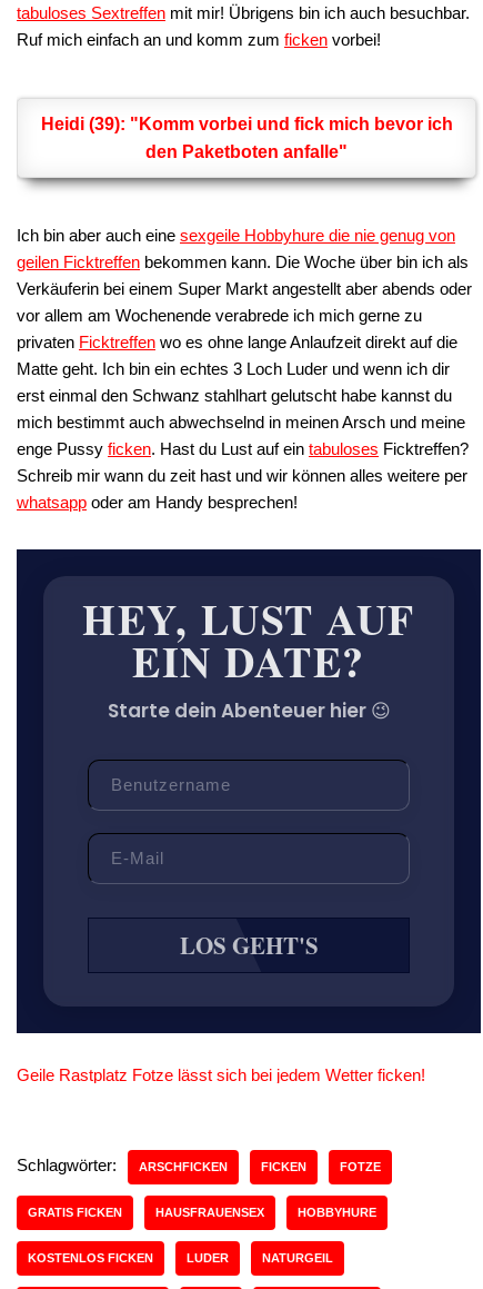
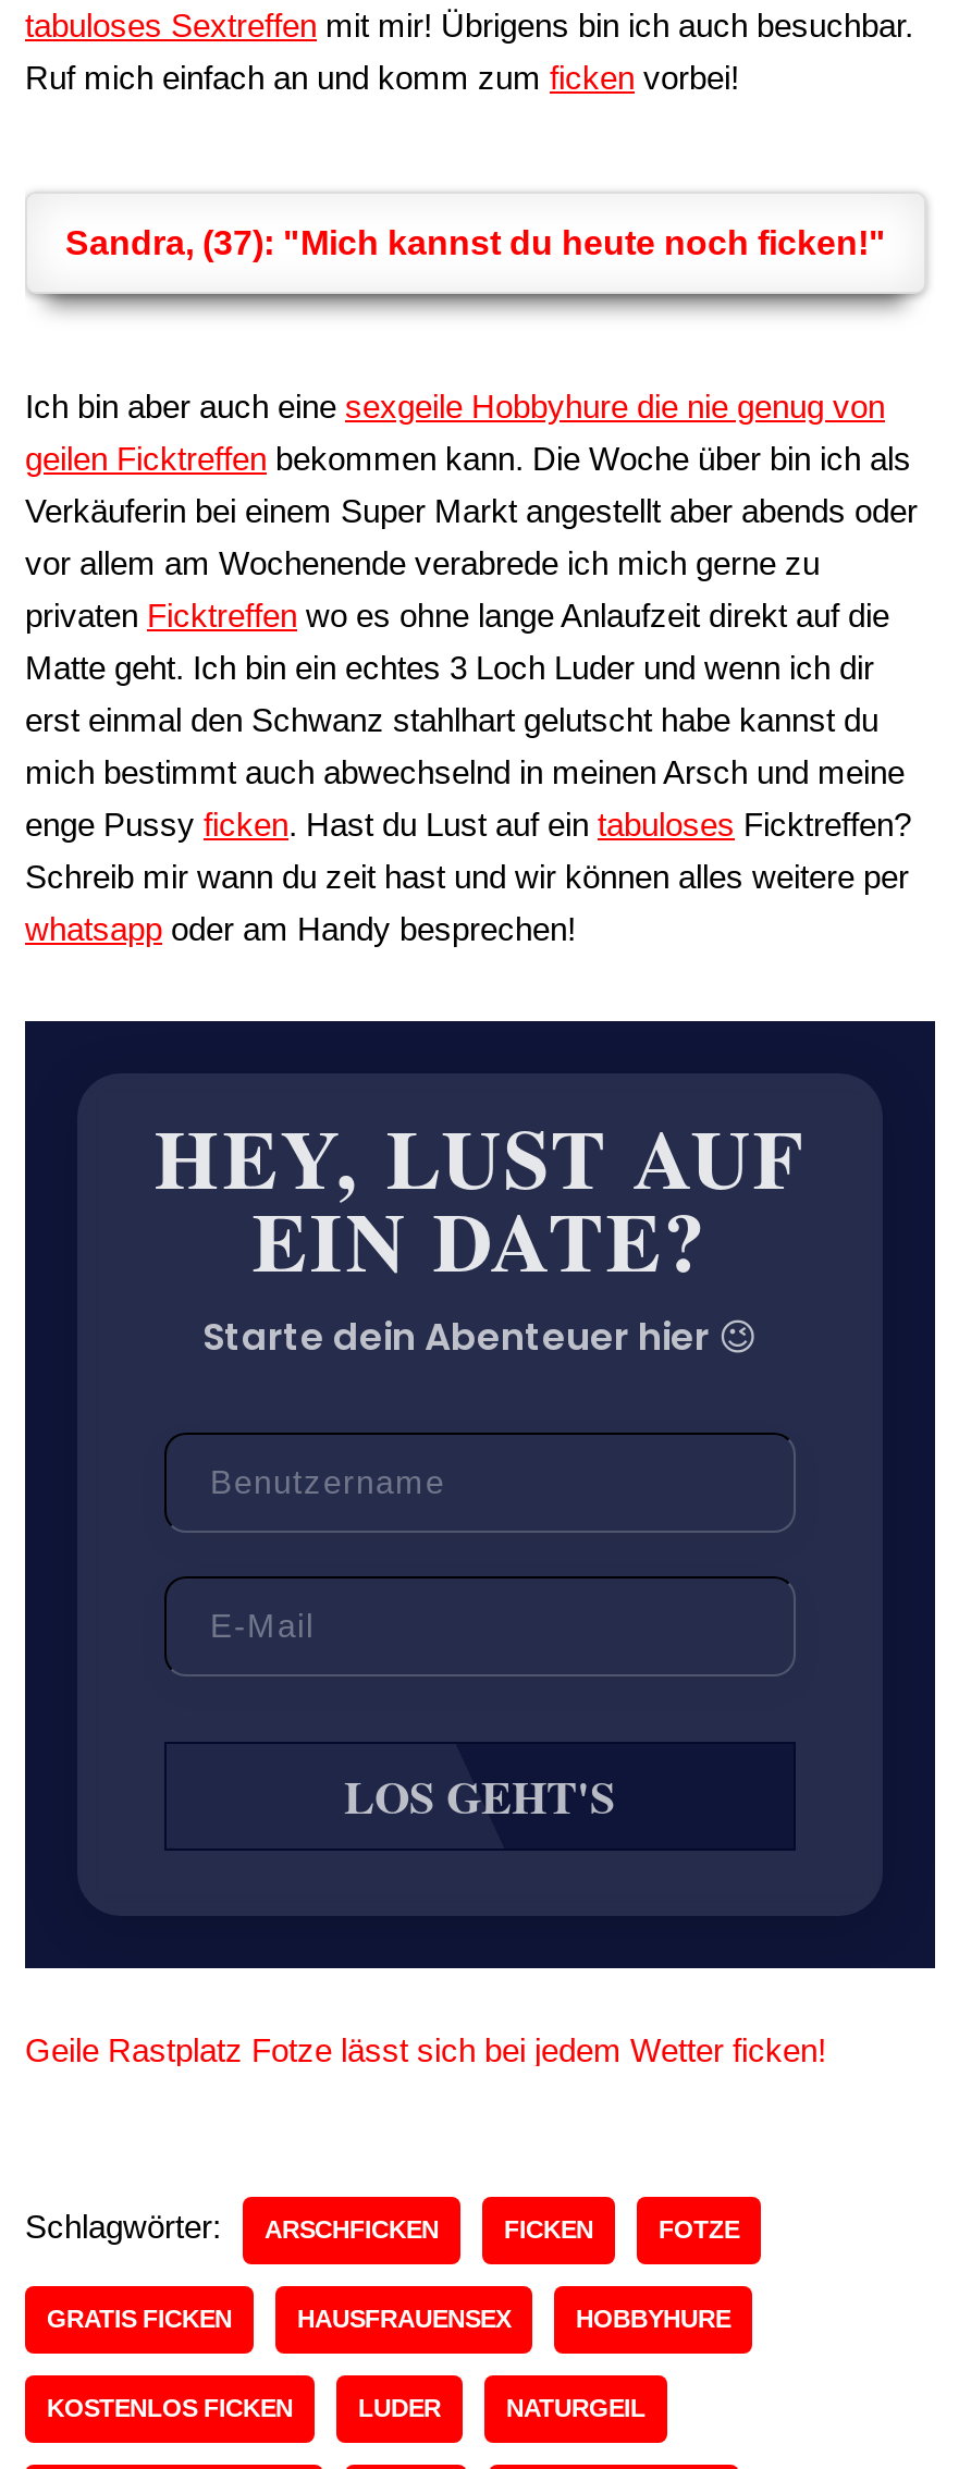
- Heidi (39): "Komm vorbei und fick mich bevor ich
- den Paketboten anfalle"
+ Sandra, (37): "Mich kannst du heute noch ficken!"
